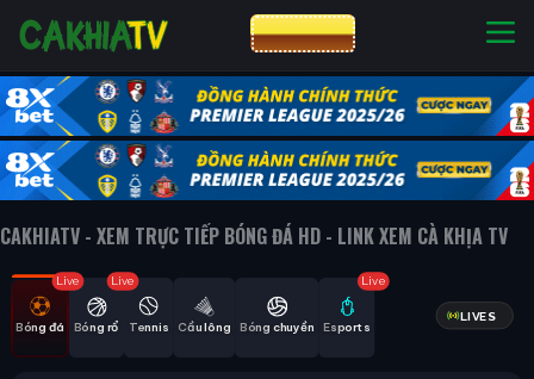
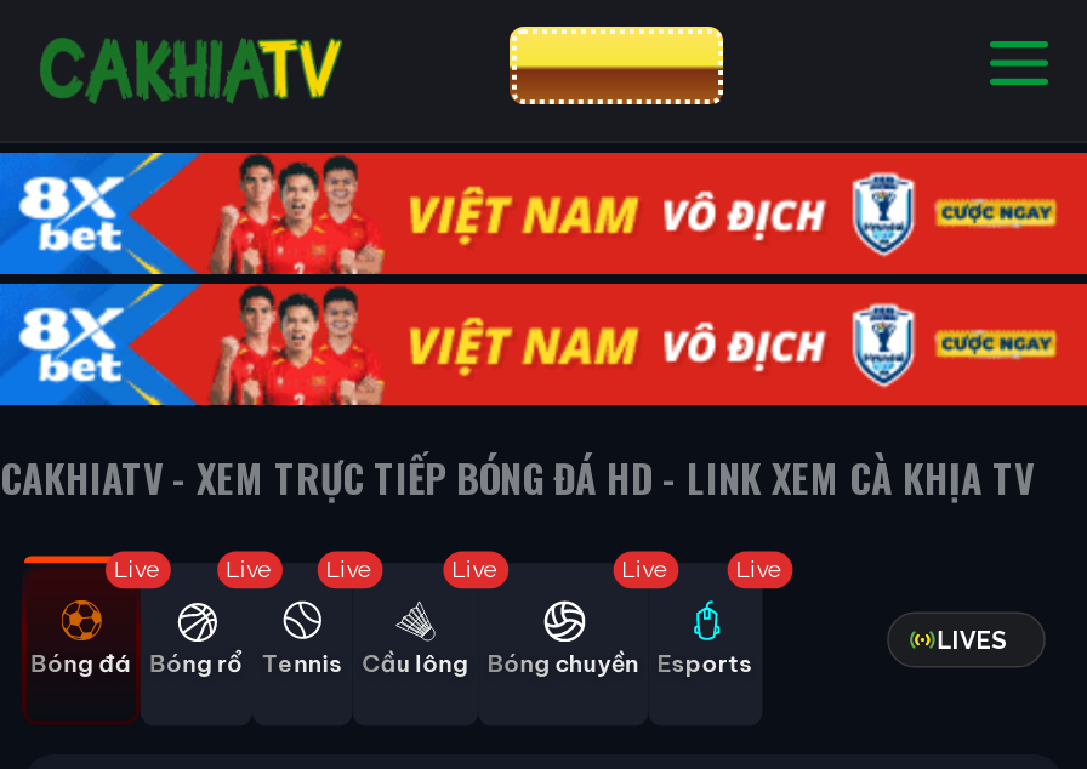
- [image]
+ [image]

+ Live

+ Live

+ Live
